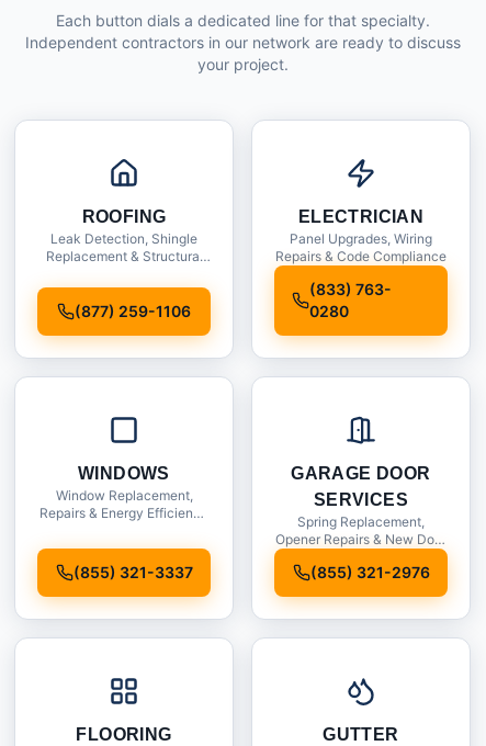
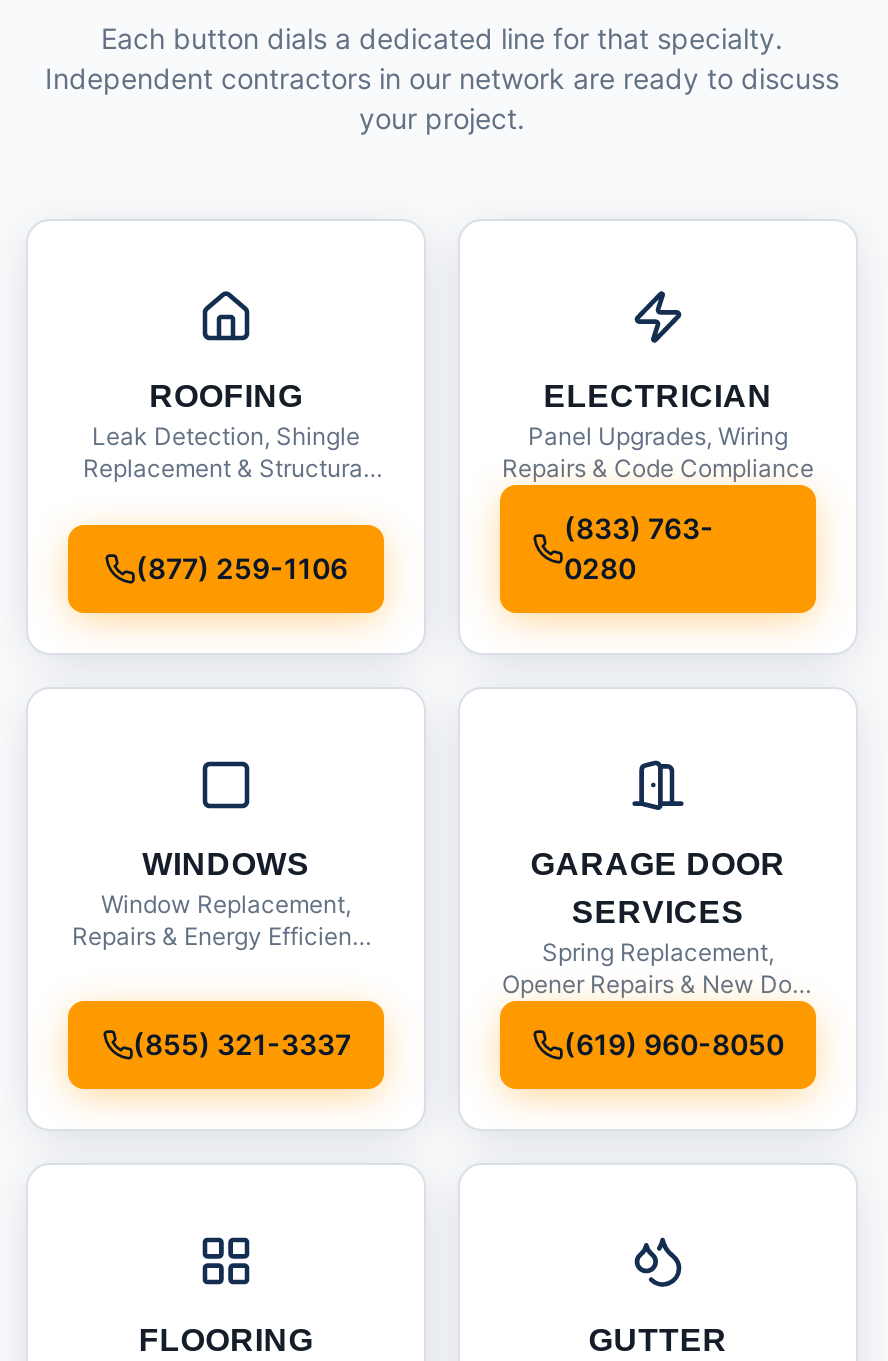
- (855) 321-2976
+ (619) 960-8050
